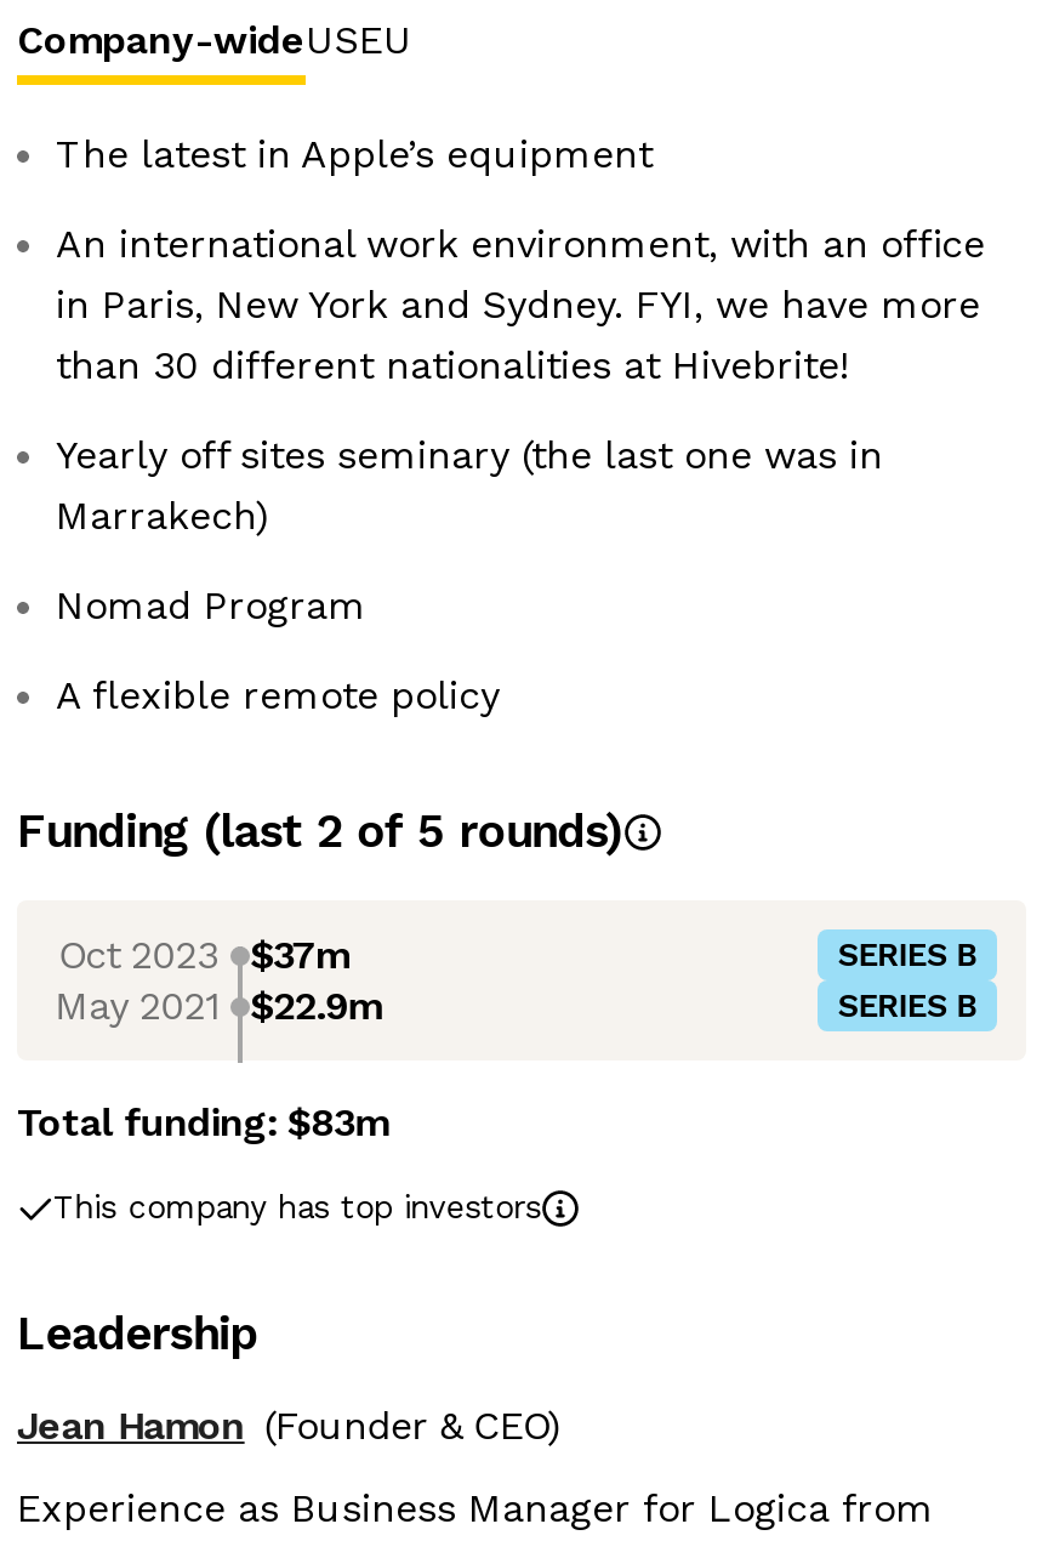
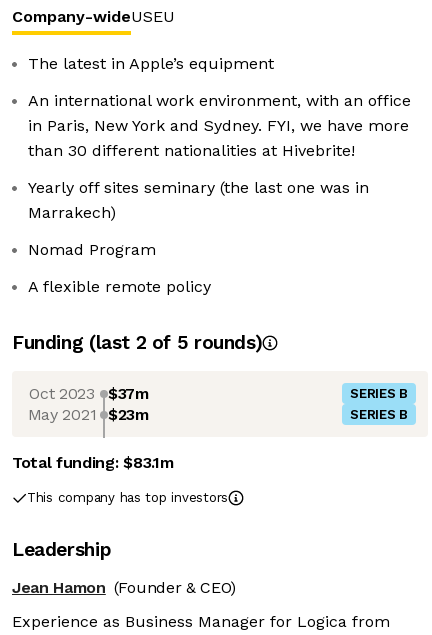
- May 2021 $22.9m
+ May 2021 $23m

- Total funding: $83m
+ Total funding: $83.1m
